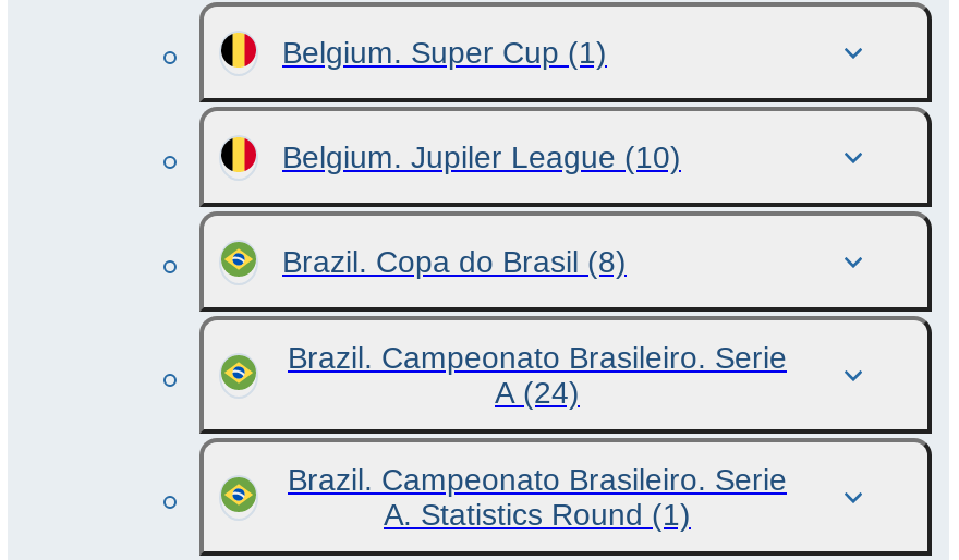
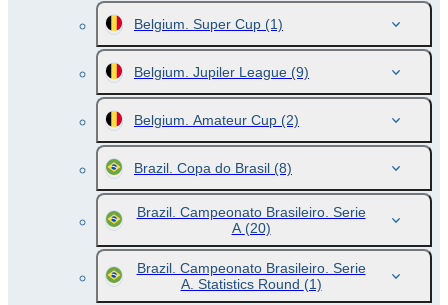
- Belgium. Jupiler League (10)
+ Belgium. Jupiler League (9)
+ Belgium. Amateur Cup (2)

- A (24)
+ A (20)
